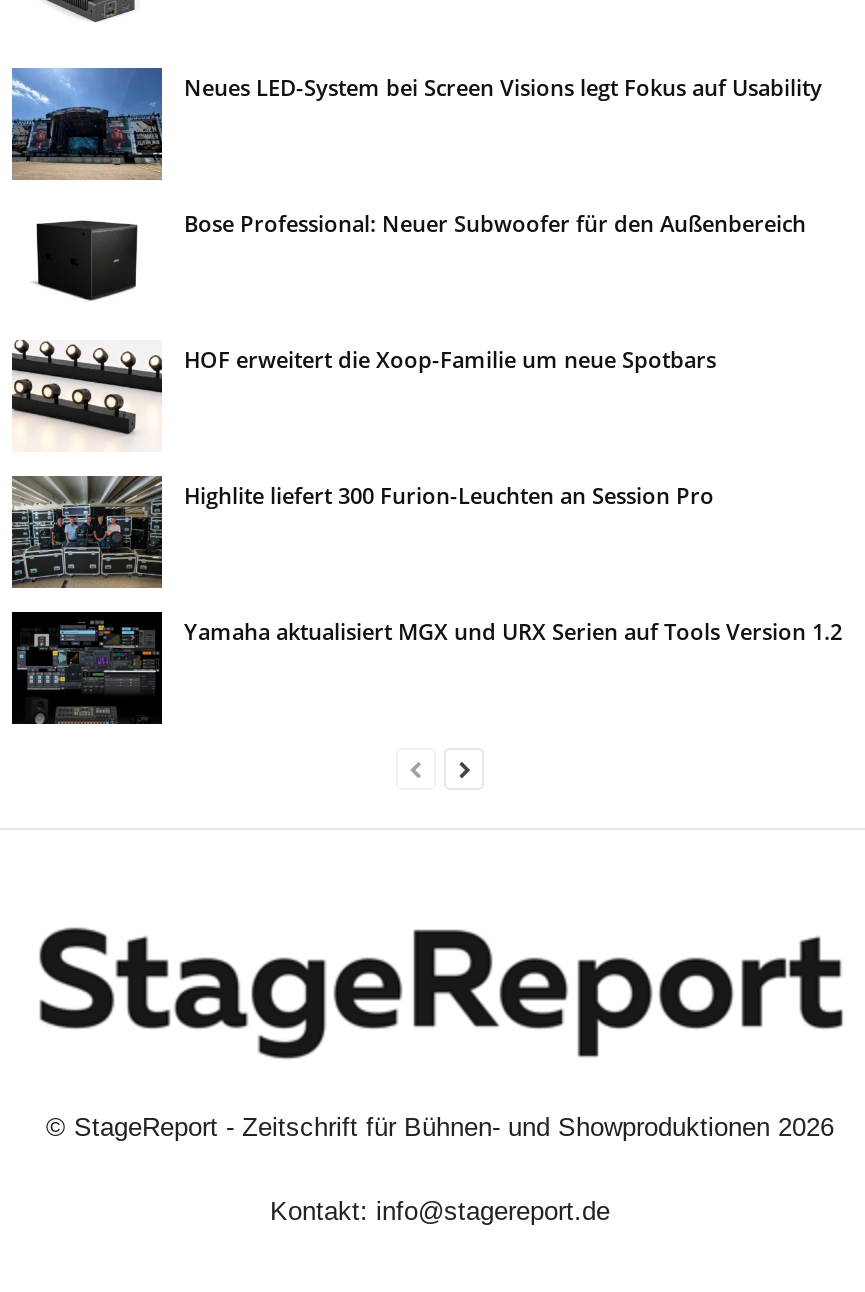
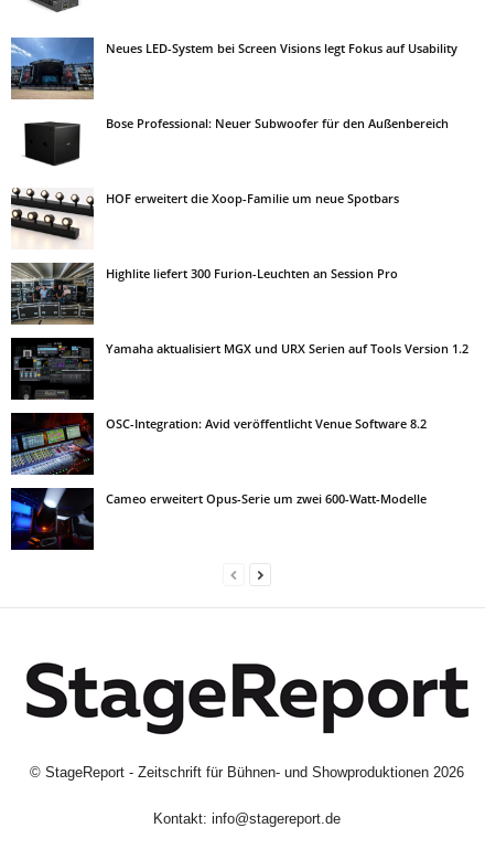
+ [image]
+ Cameo erweitert Opus-Serie um zwei 600-Watt-Modelle

+ [image]
+ OSC-Integration: Avid veröffentlicht Venue Software 8.2
